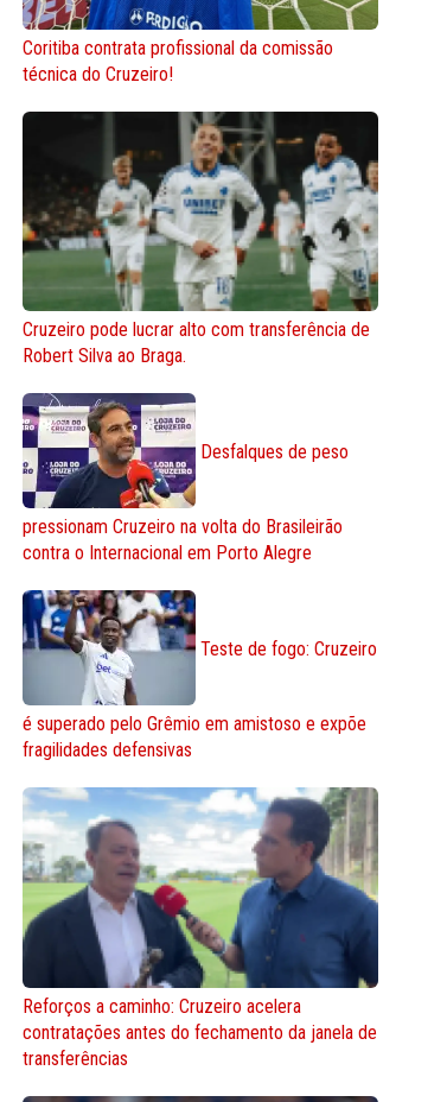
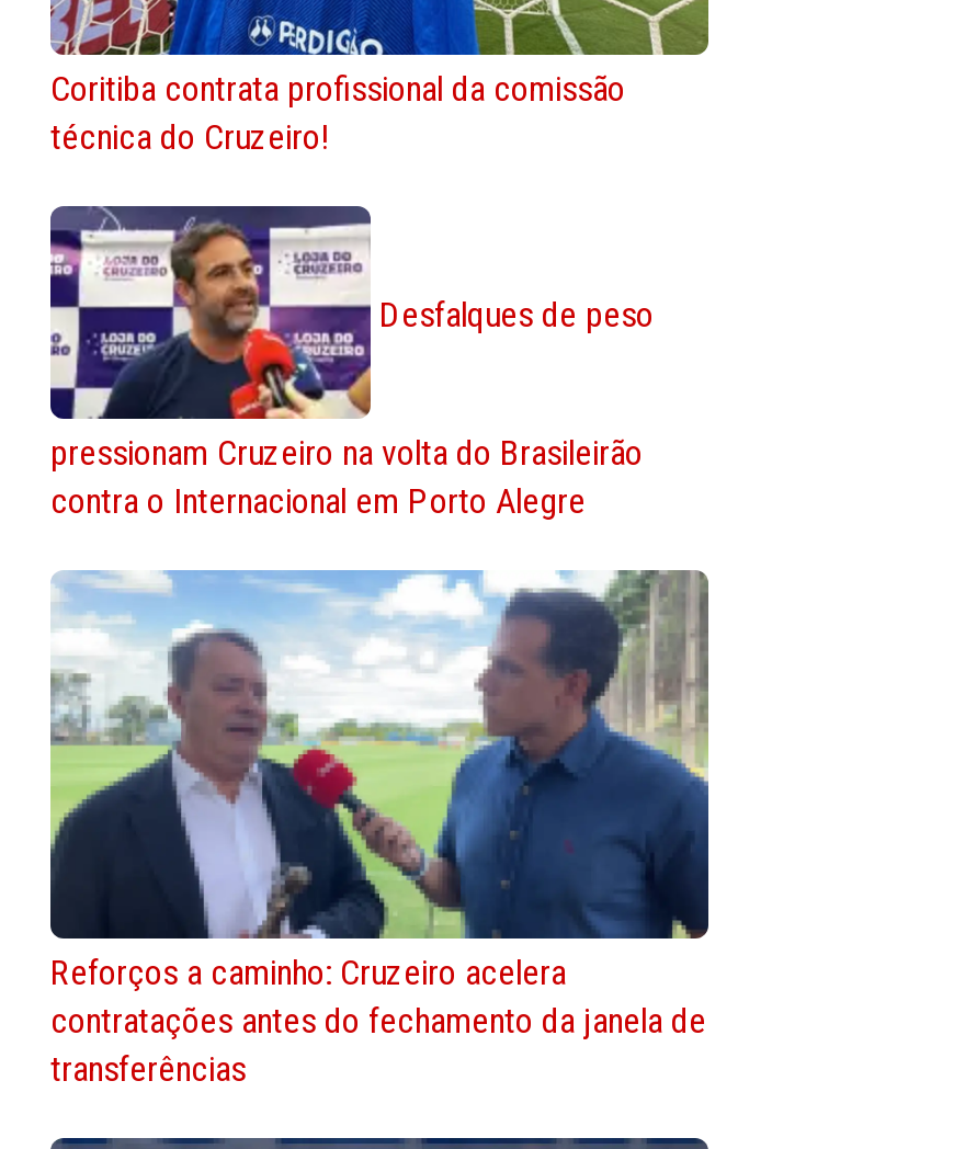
- [image]
- Cruzeiro pode lucrar alto com transferência de
- Robert Silva ao Braga.

- [image]
- Teste de fogo: Cruzeiro
- é superado pelo Grêmio em amistoso e expõe
- fragilidades defensivas
